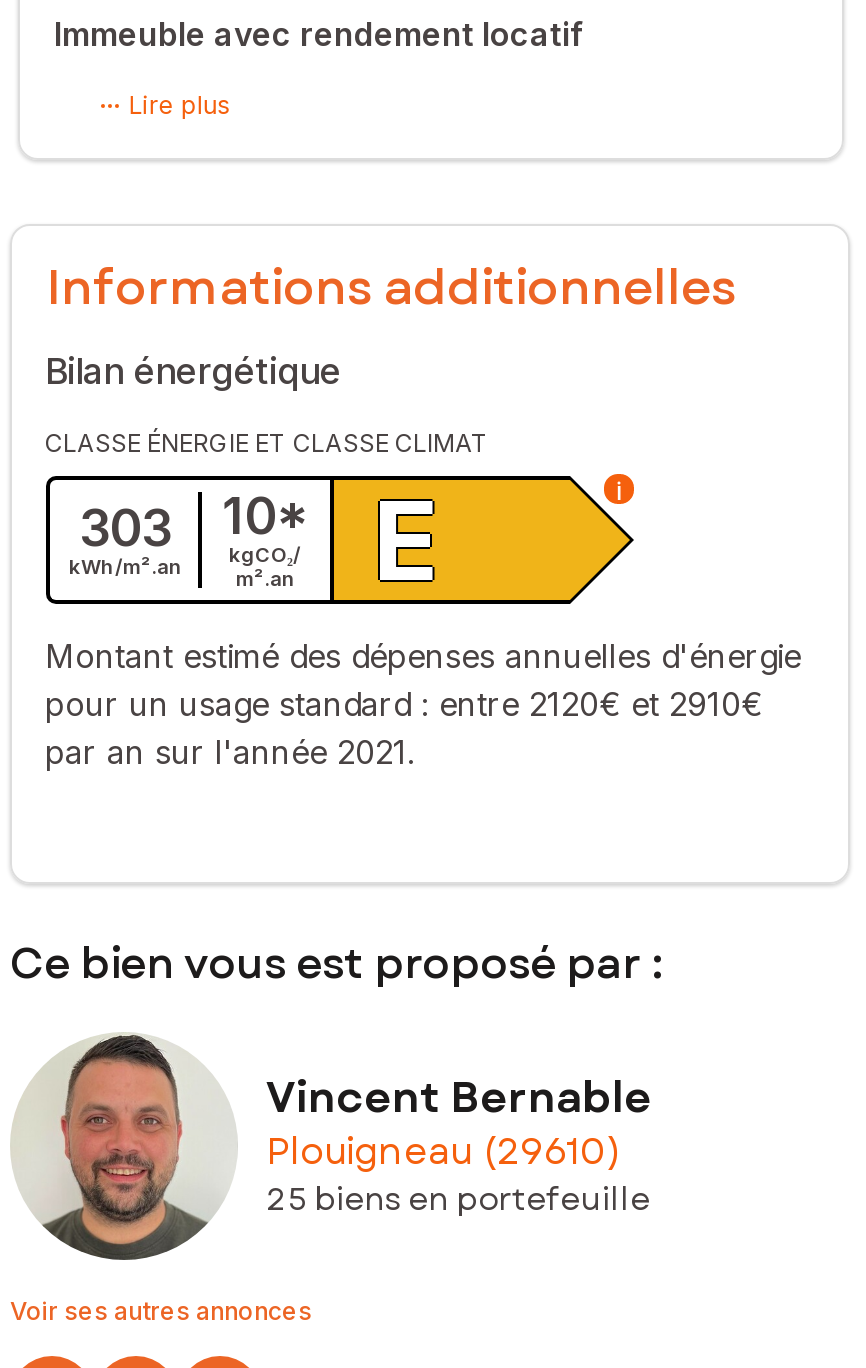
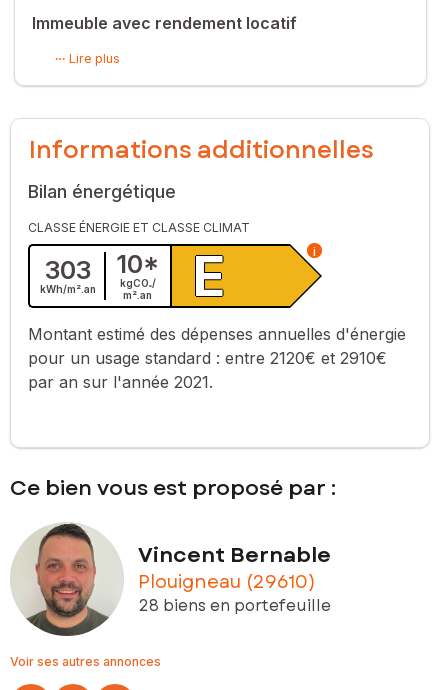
- 25 biens en portefeuille
+ 28 biens en portefeuille
